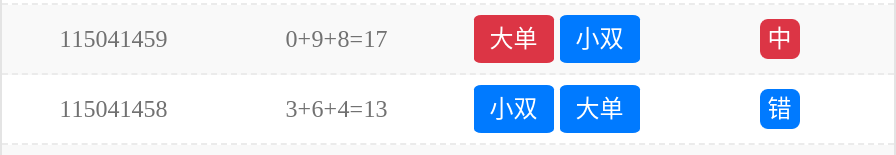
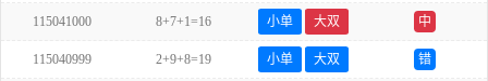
- 115041459
+ 115041000

- 0+9+8=17
+ 8+7+1=16

- 大单
+ 小单

- 小双
+ 大双

- 115041458
+ 115040999

- 3+6+4=13
+ 2+9+8=19

- 小双
+ 小单

- 大单
+ 大双
